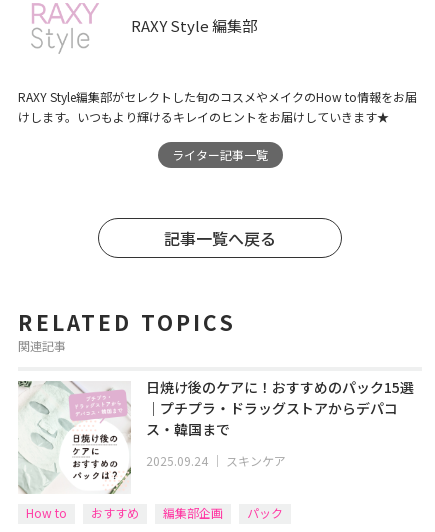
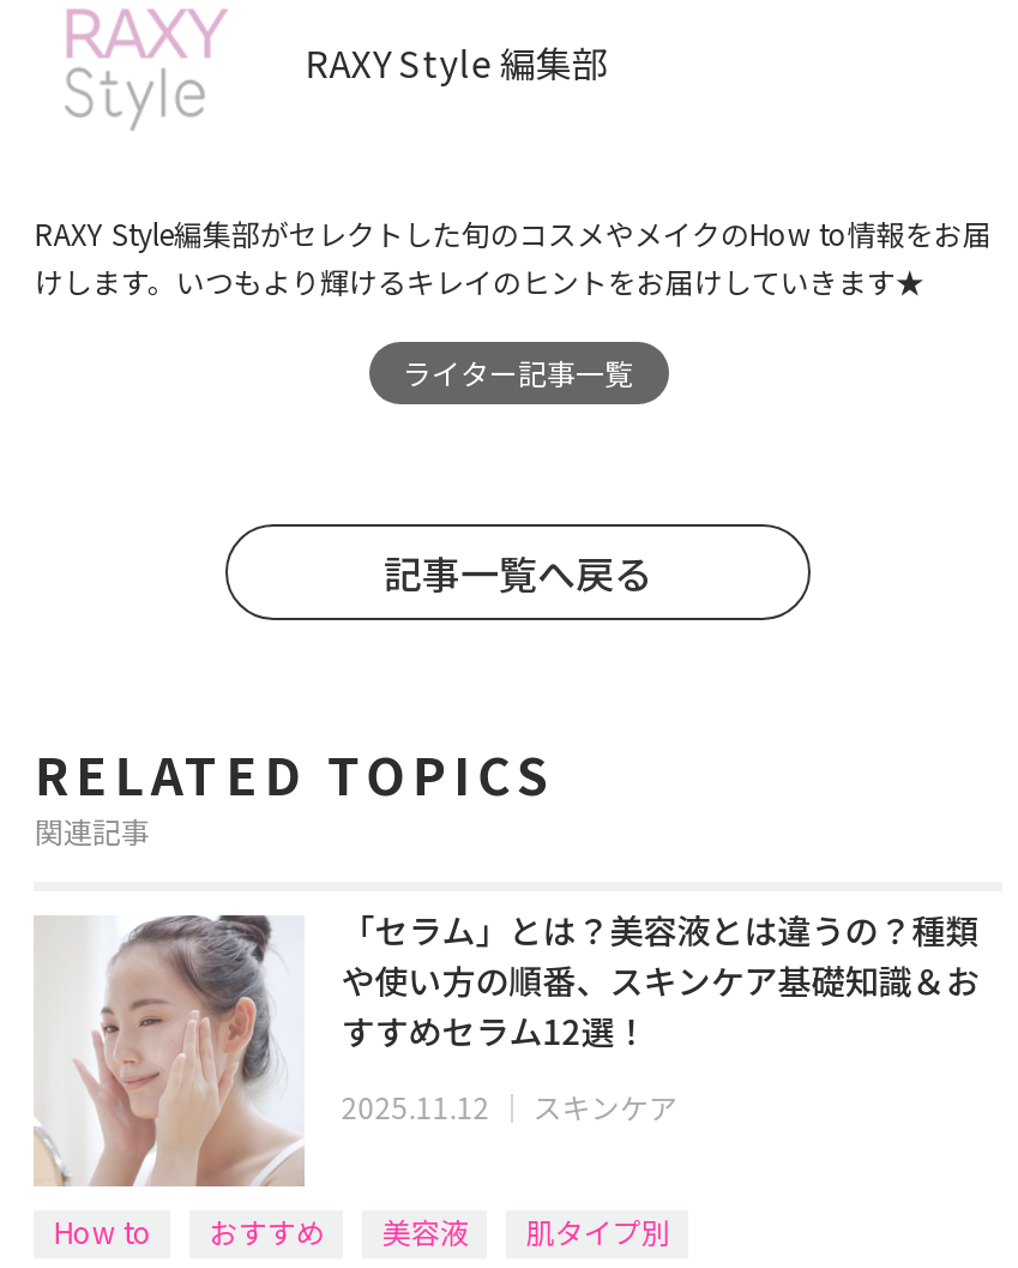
- [image]
- 日焼け後のケアに！おすすめのパック15選
- ｜プチプラ・ドラッグストアからデパコ
- ス・韓国まで
+ [image]
+ 「セラム」とは？美容液とは違うの？種類
+ や使い方の順番、スキンケア基礎知識＆お
+ すすめセラム12選！

- 2025.09.24｜スキンケア
+ 2025.11.12｜スキンケア

- 編集部企画
- パック
+ 美容液
+ 肌タイプ別
